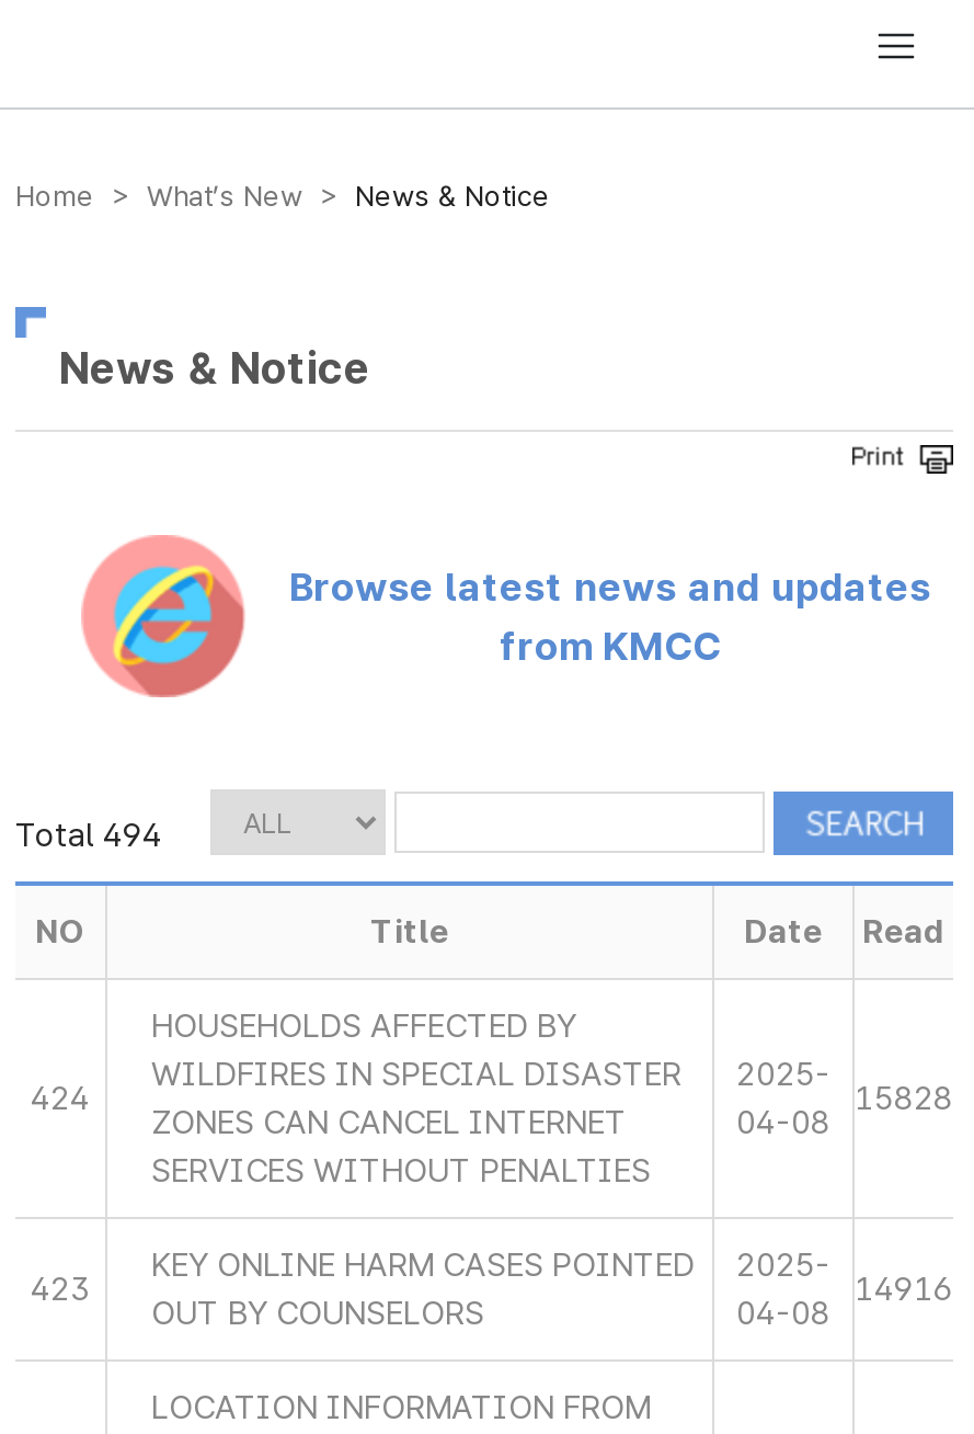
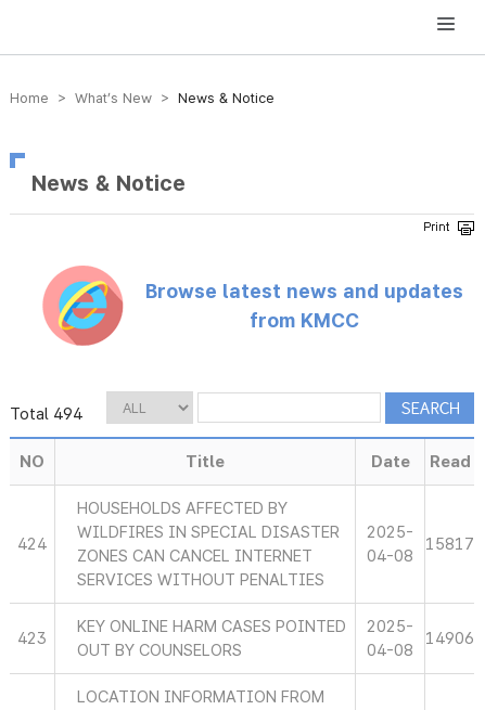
- 15828
+ 15817

- 14916
+ 14906
